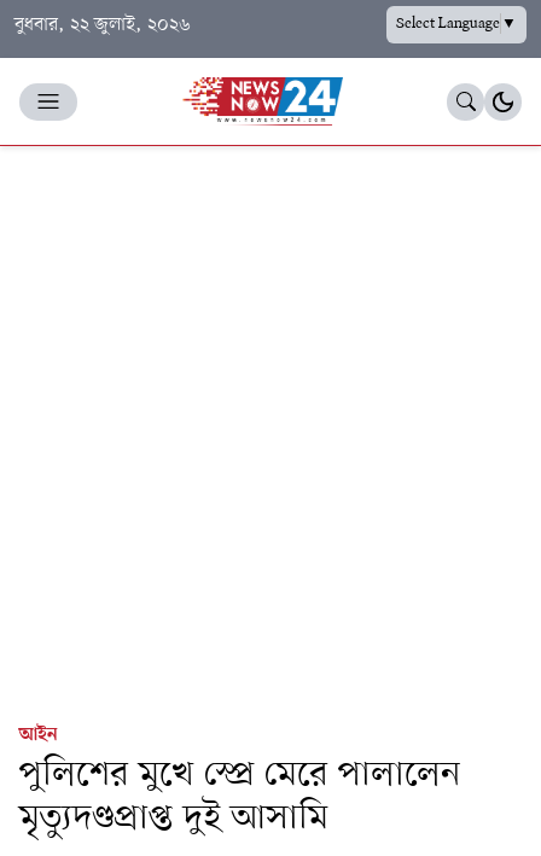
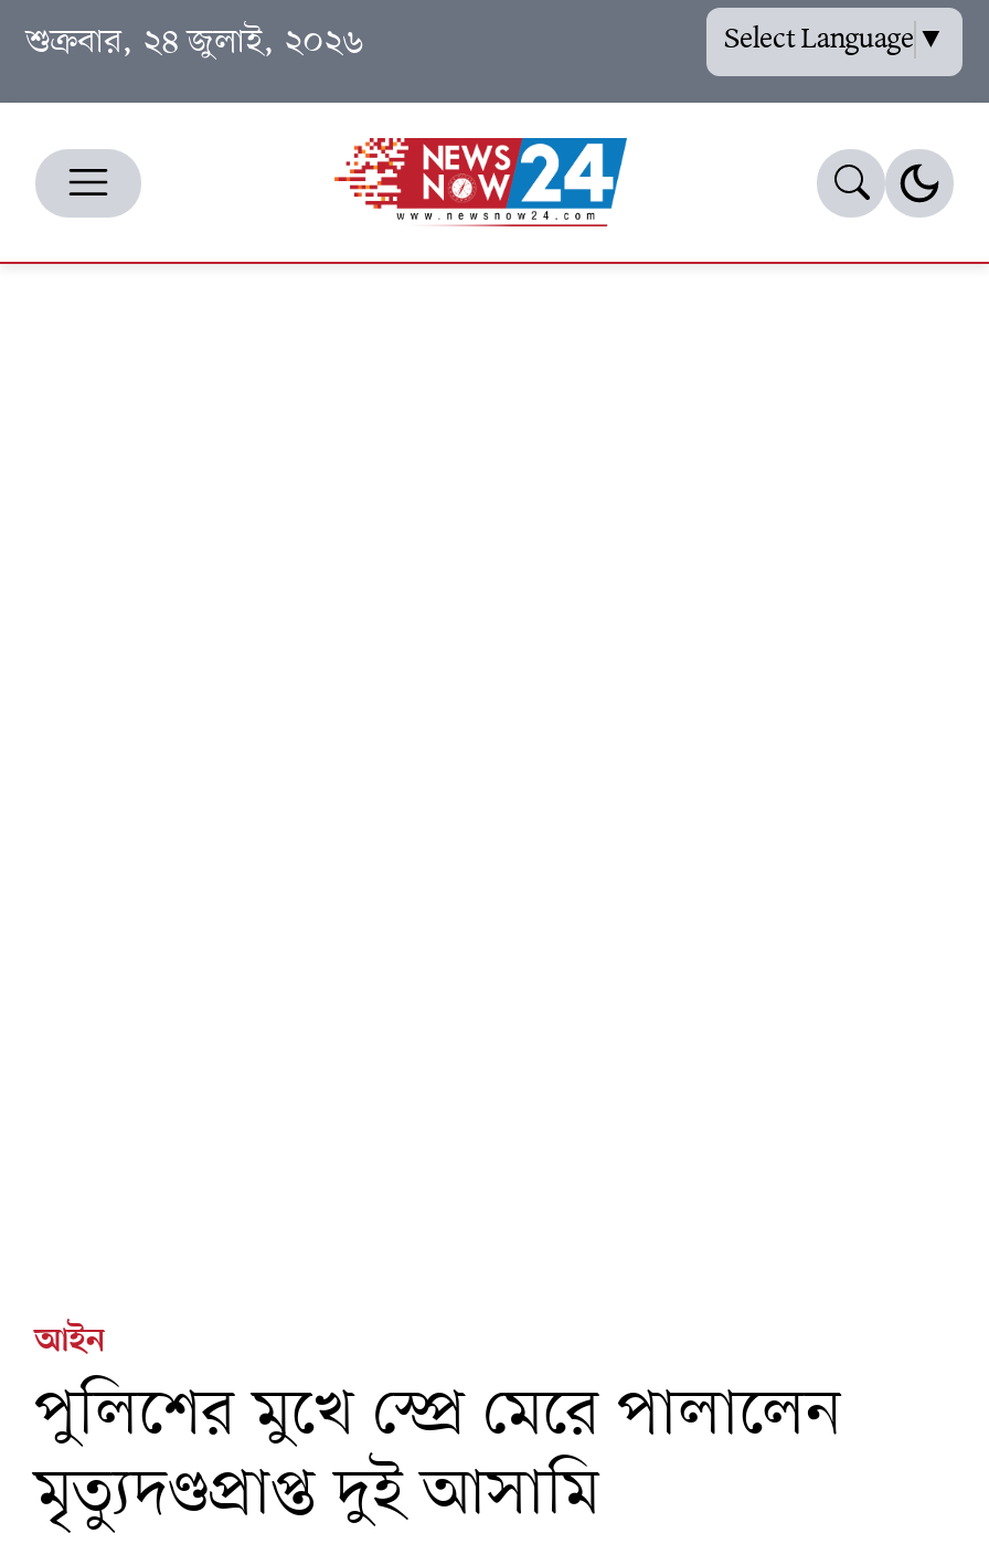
- বুধবার, ২২ জুলাই, ২০২৬
+ শুক্রবার, ২৪ জুলাই, ২০২৬
